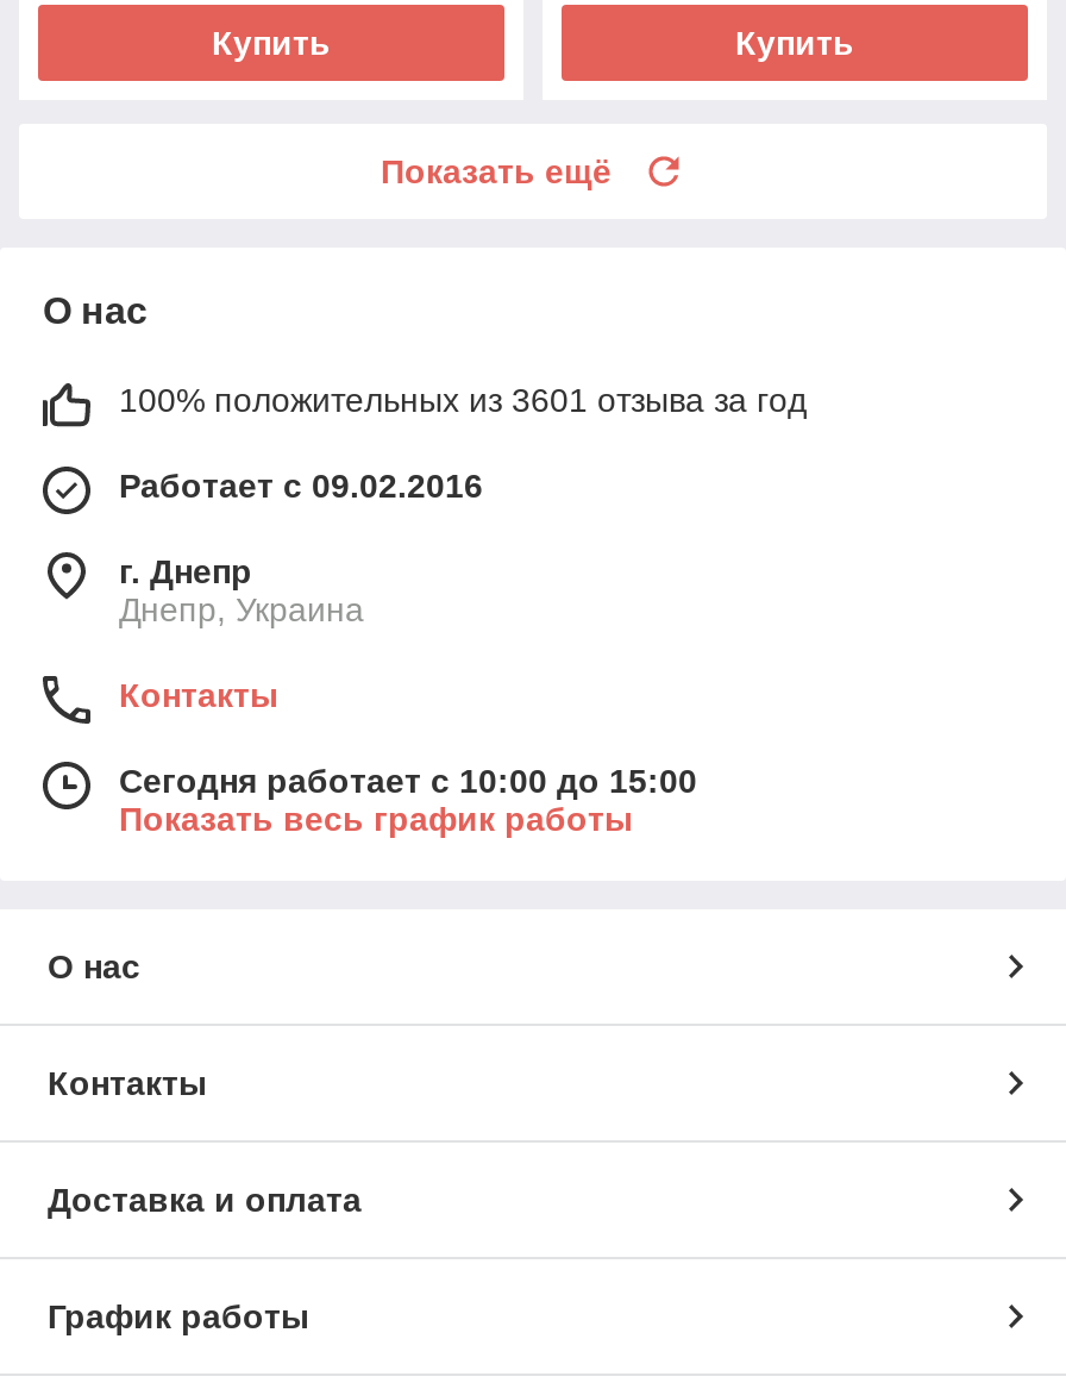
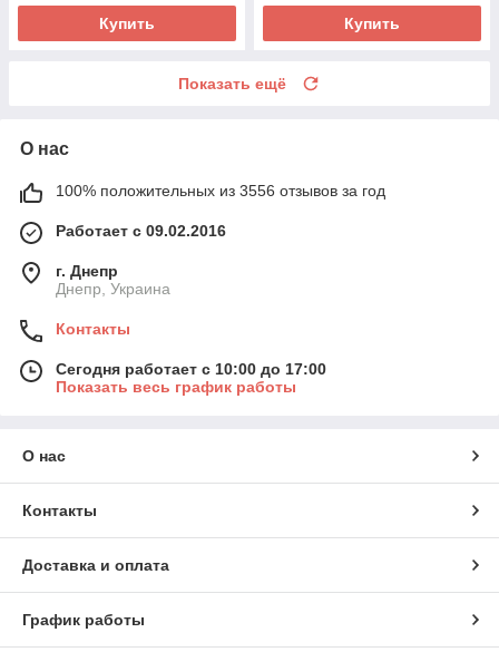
- 100% положительных из 3601 отзыва за год
+ 100% положительных из 3556 отзывов за год

- Сегодня работает с 10:00 до 15:00
+ Сегодня работает с 10:00 до 17:00
